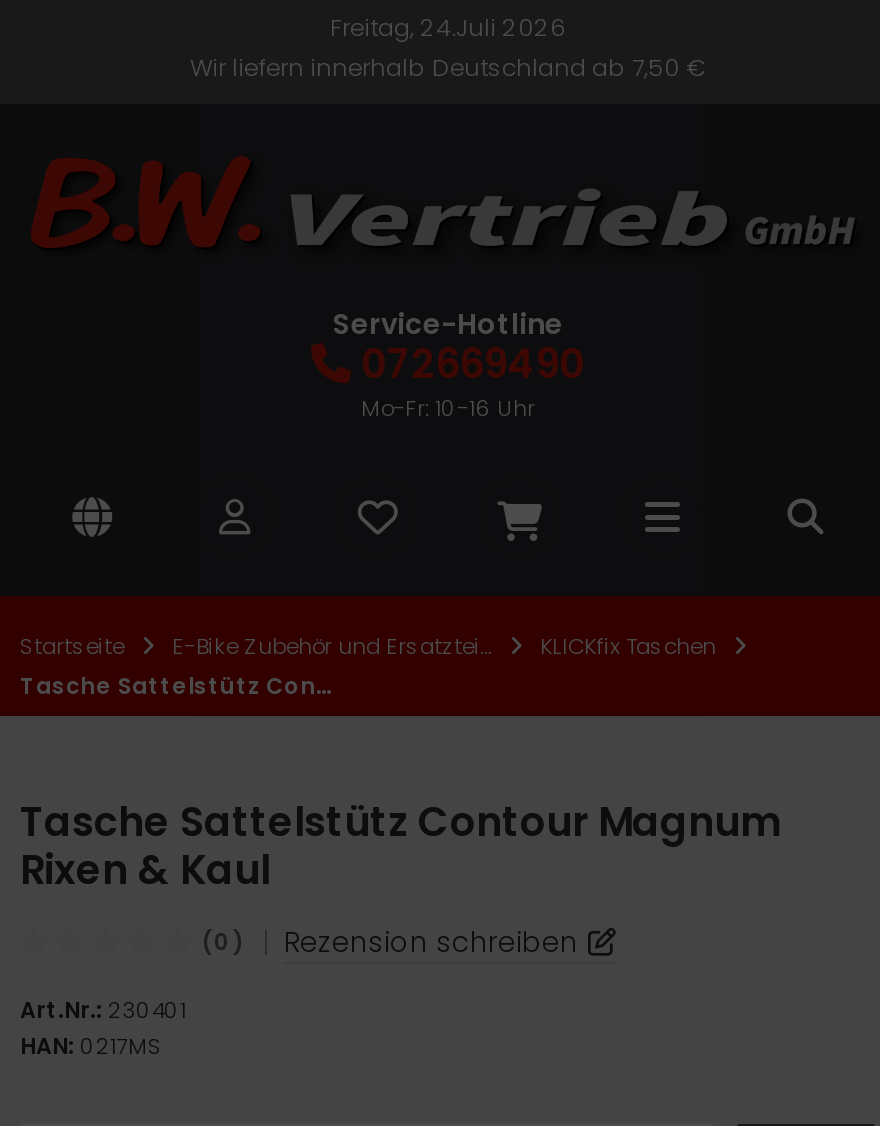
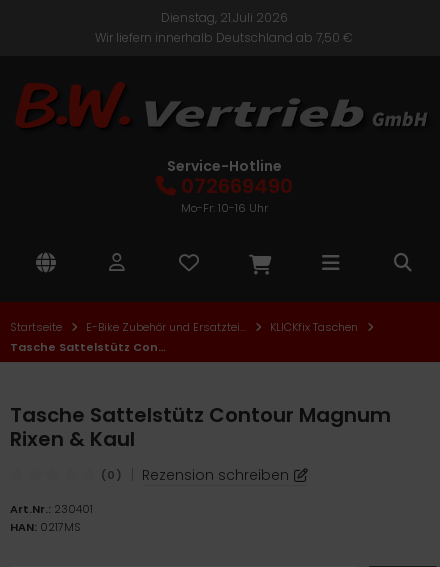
- Freitag, 24.Juli 2026
+ Dienstag, 21.Juli 2026
